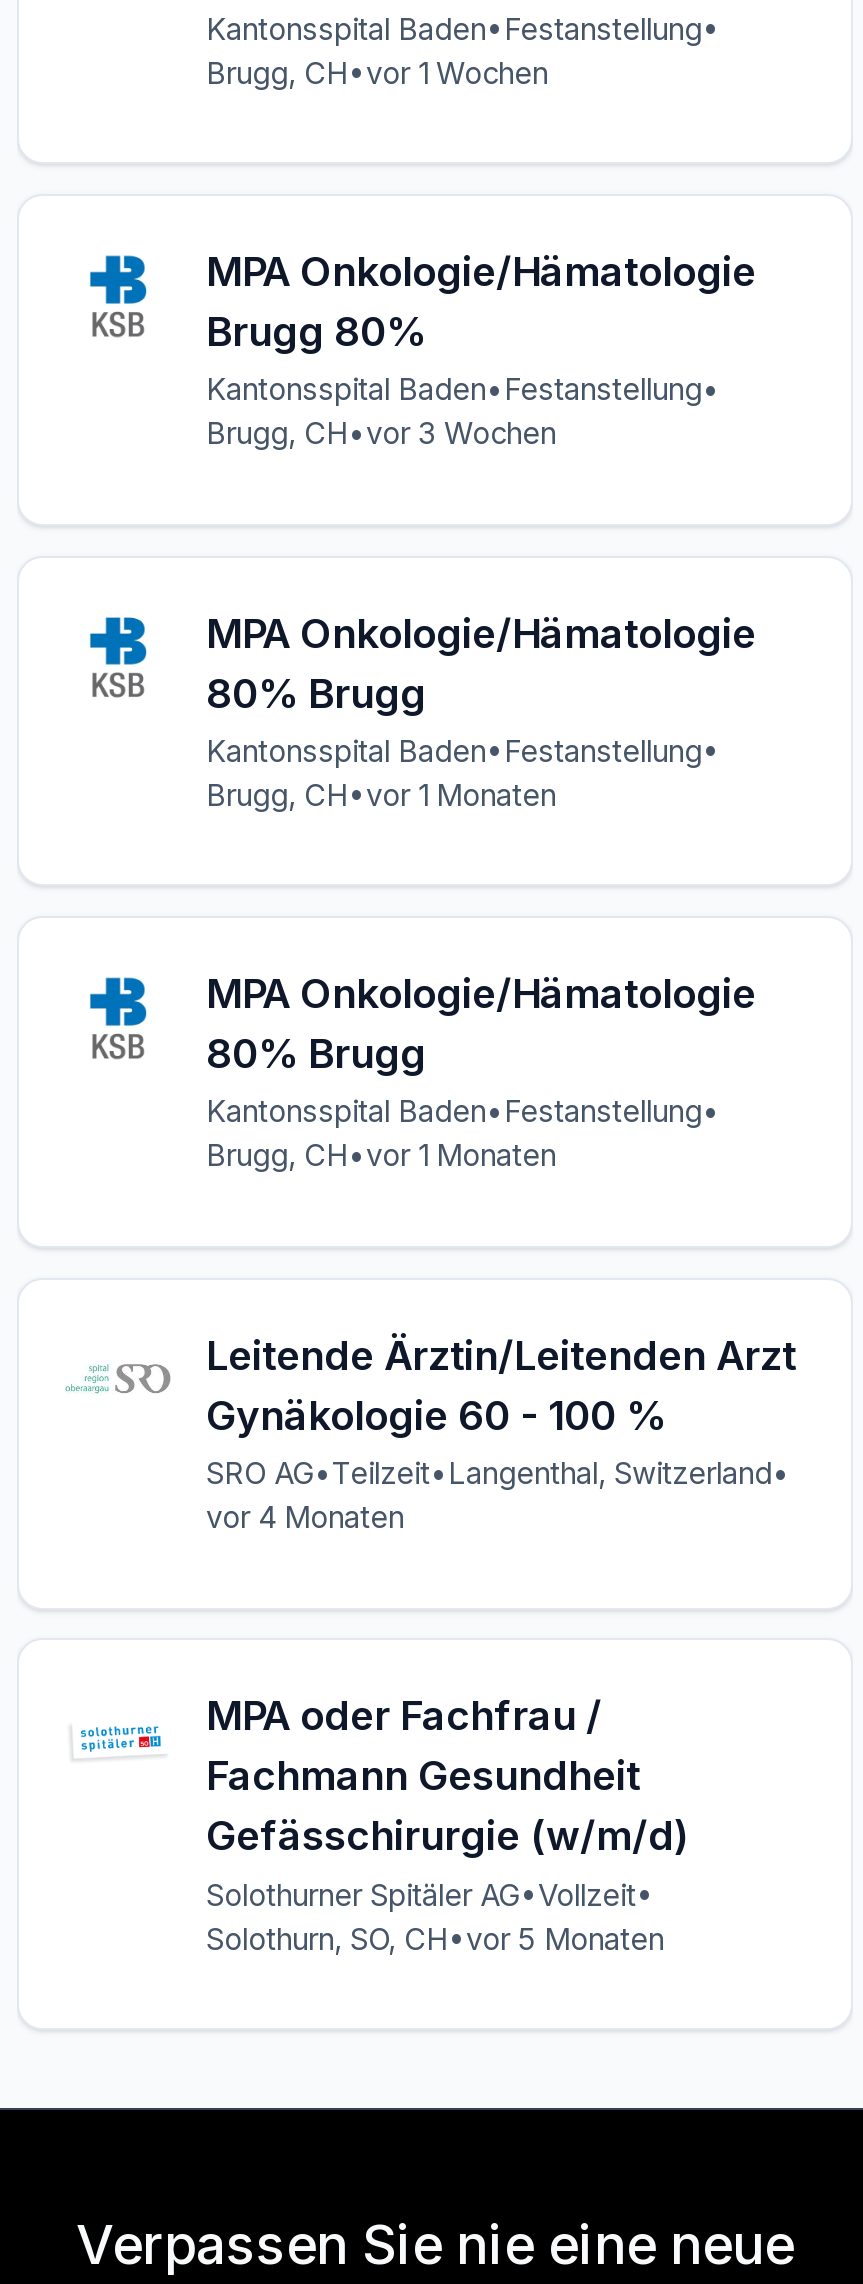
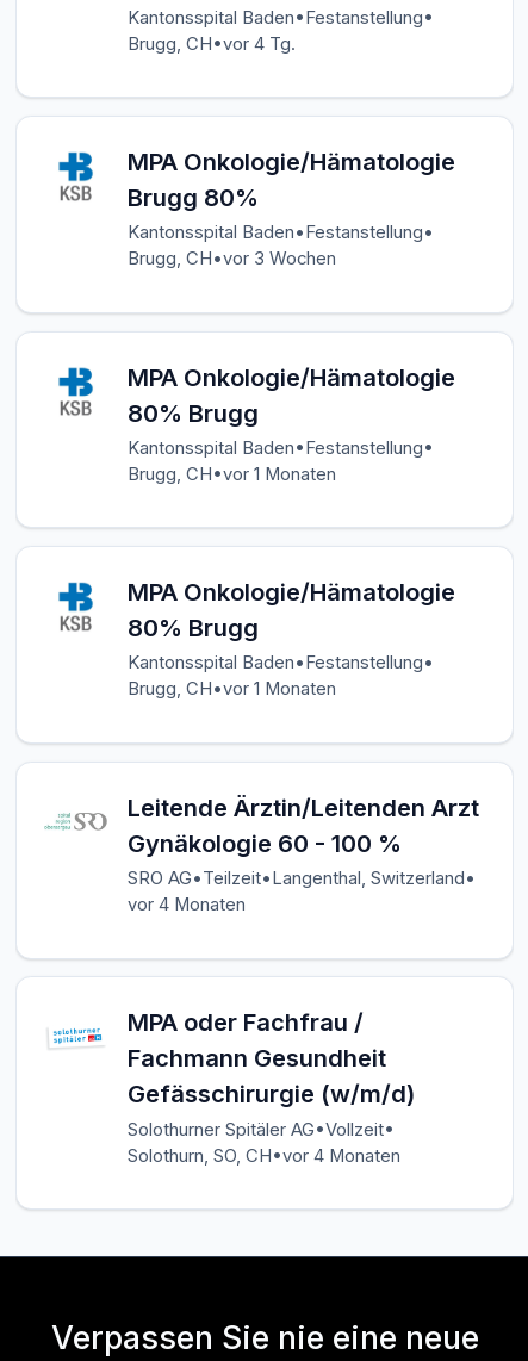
- Brugg, CH•vor 1 Wochen
+ Brugg, CH•vor 4 Tg.

- Solothurn, SO, CH•vor 5 Monaten
+ Solothurn, SO, CH•vor 4 Monaten
